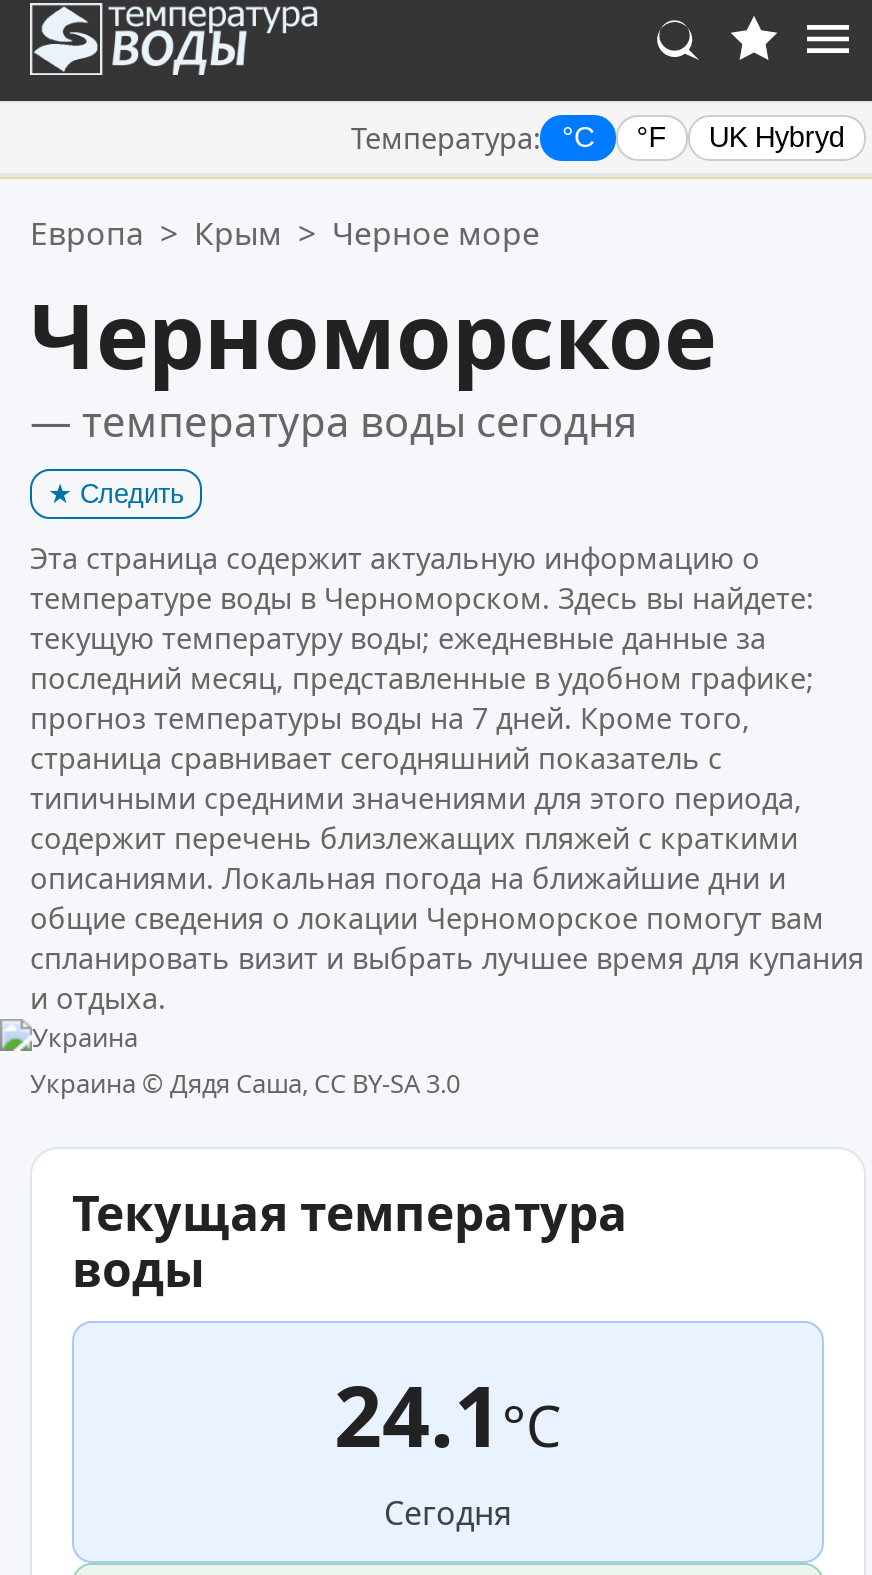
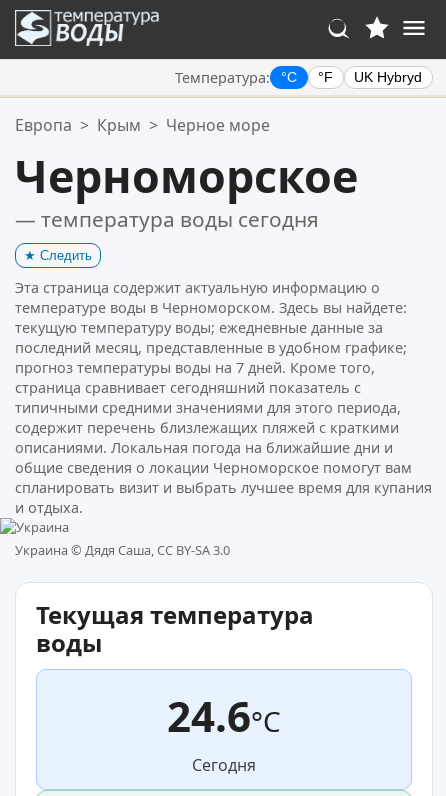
- 24.1°C
+ 24.6°C
